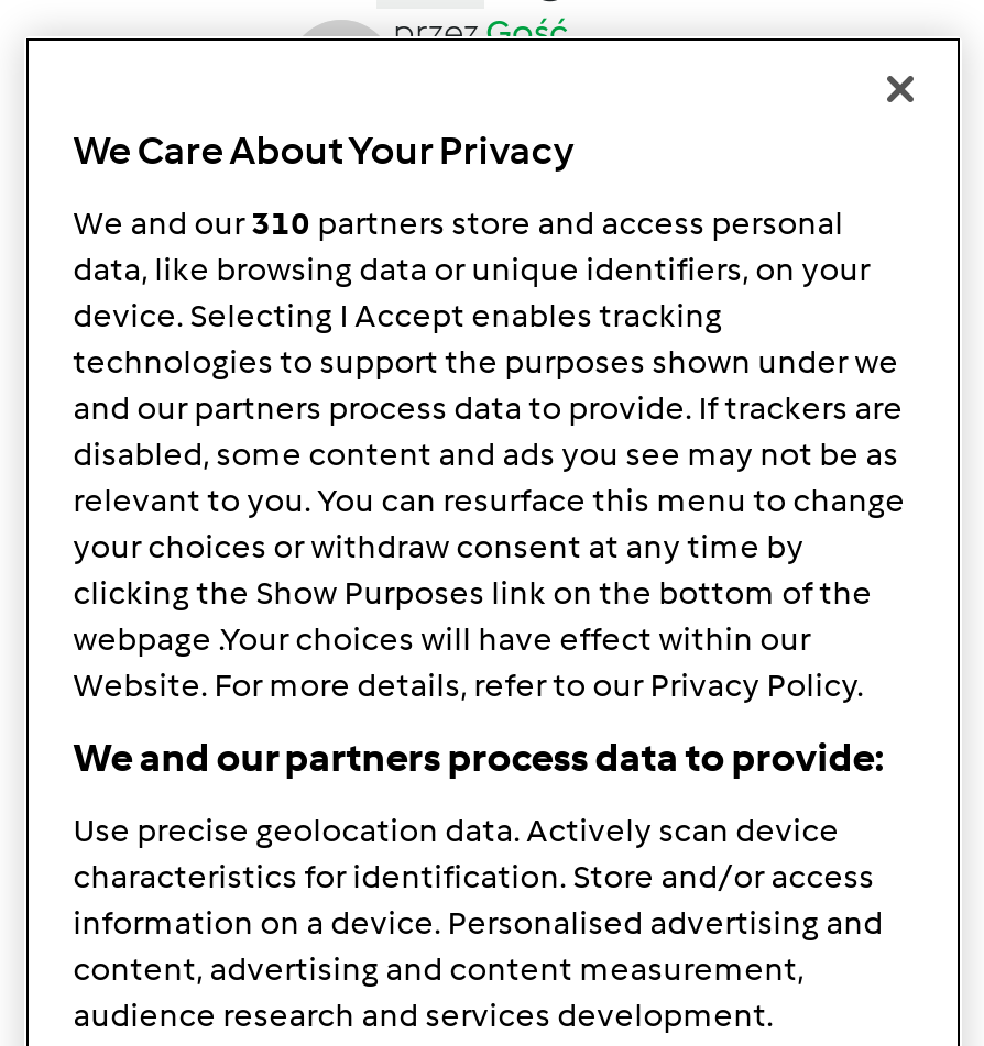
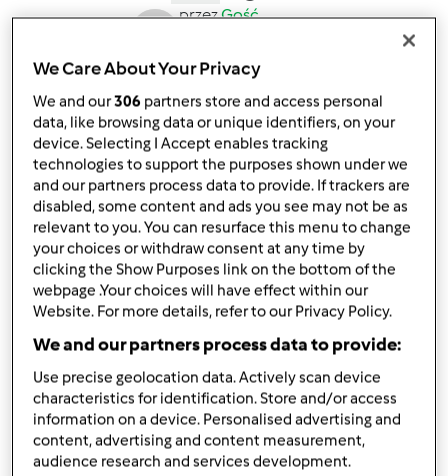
- We and our310 partners store and access personal
+ We and our306 partners store and access personal
